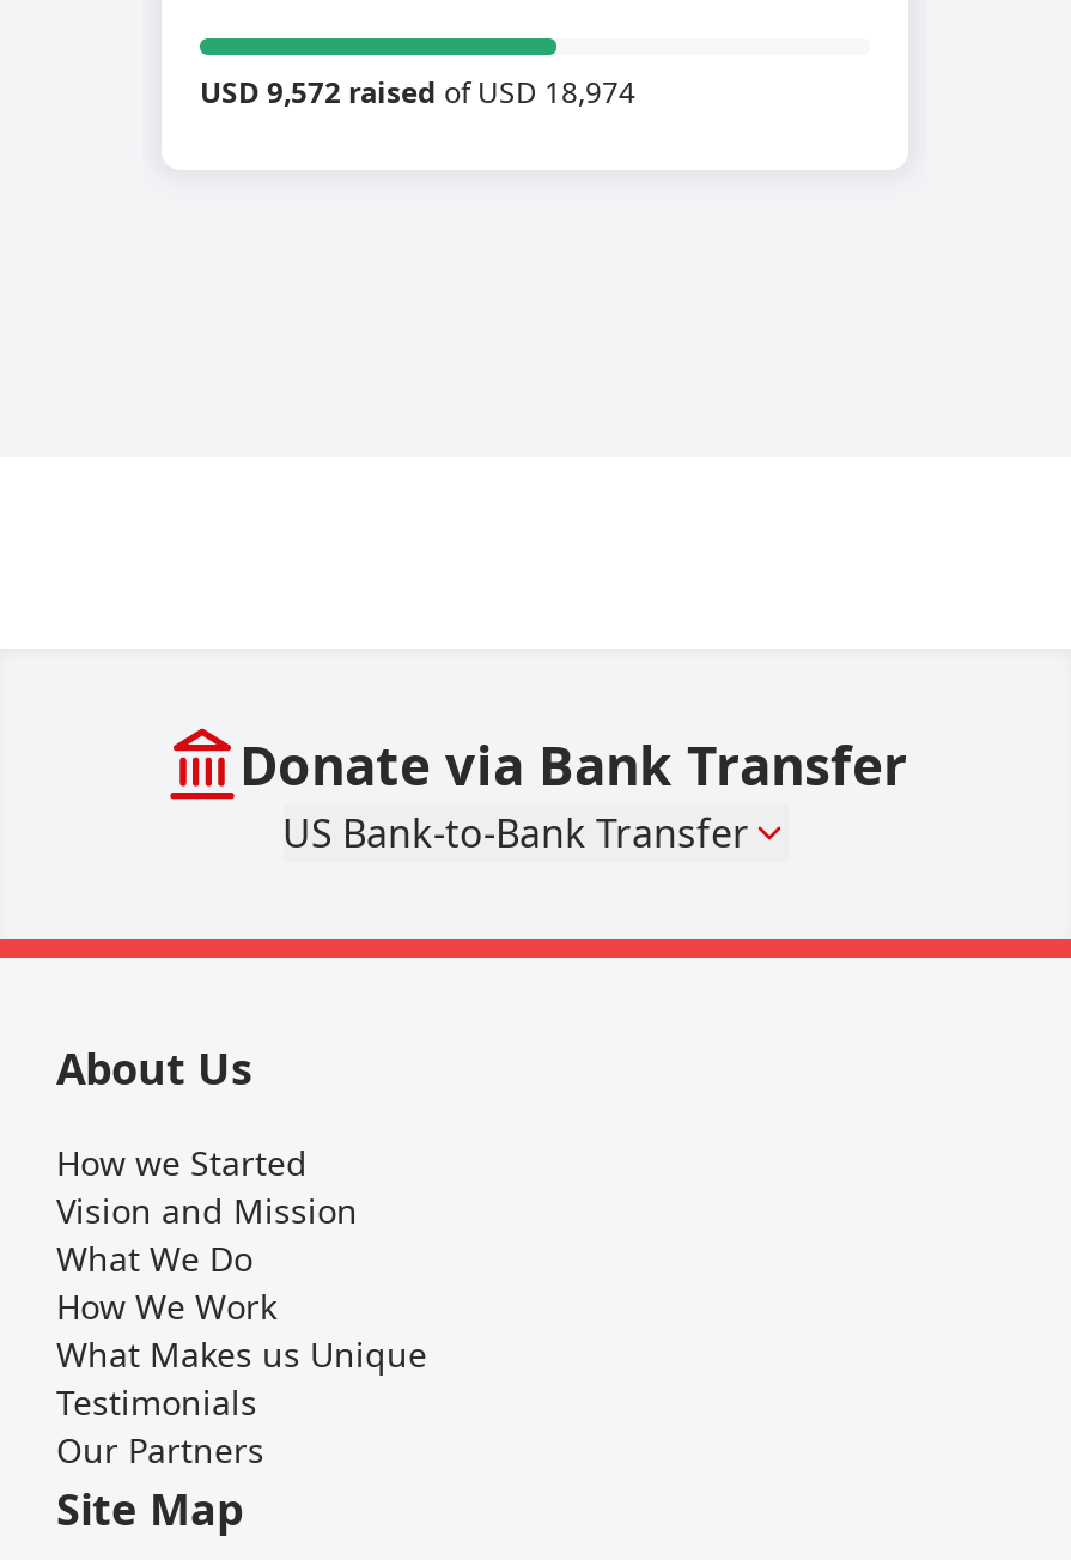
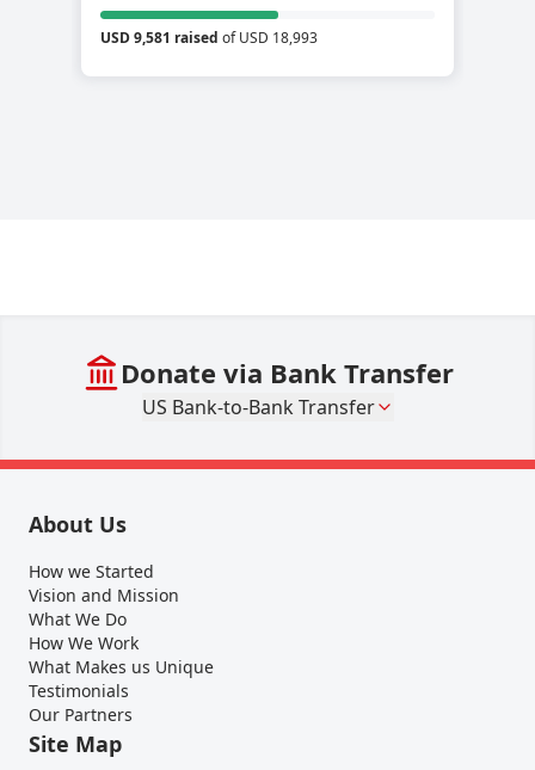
- USD 9,572 raised of USD 18,974
+ USD 9,581 raised of USD 18,993
